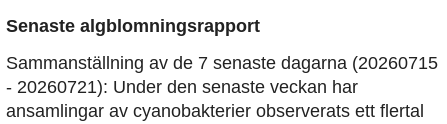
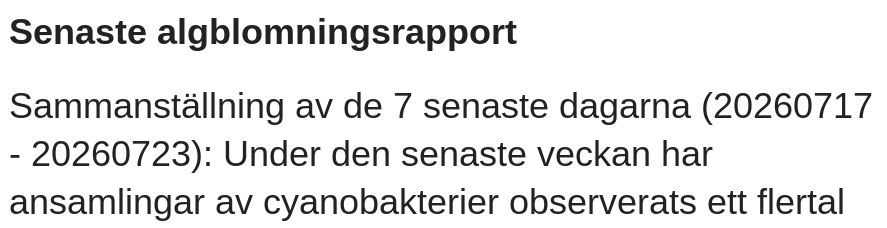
- Sammanställning av de 7 senaste dagarna (20260715
+ Sammanställning av de 7 senaste dagarna (20260717

- - 20260721): Under den senaste veckan har
+ - 20260723): Under den senaste veckan har
